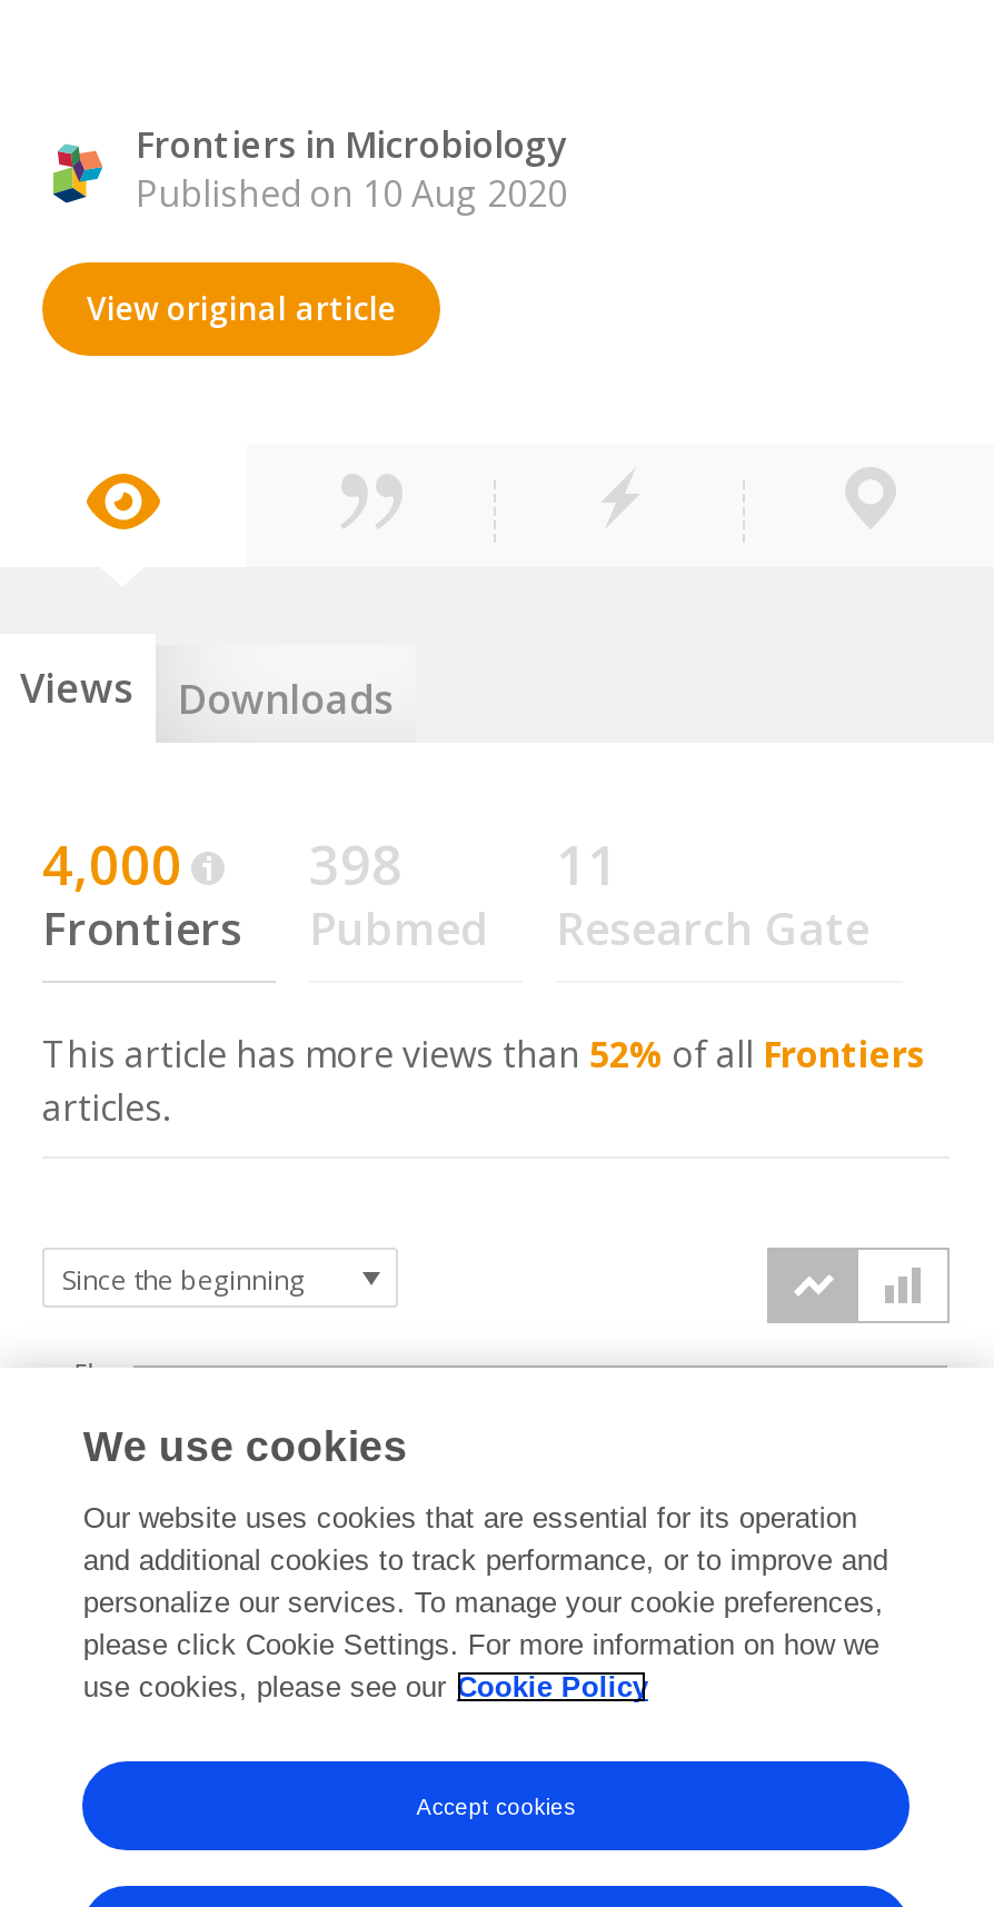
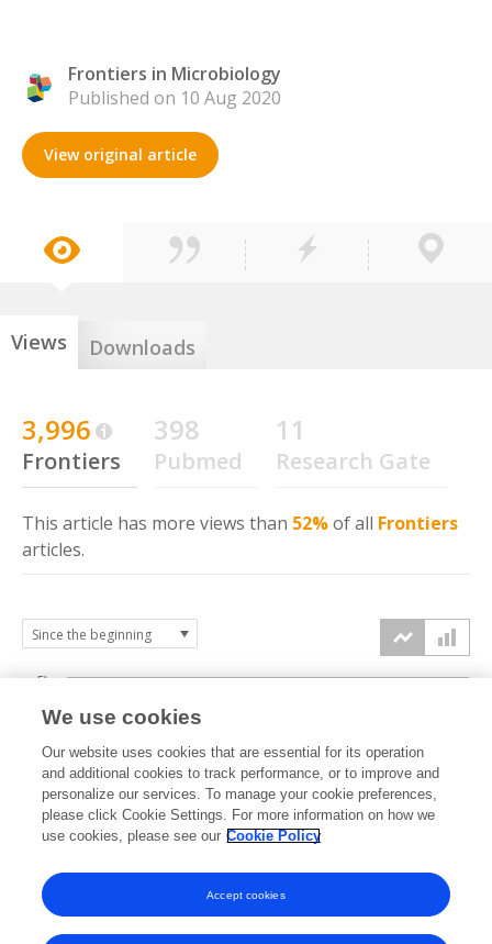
- 4,000
+ 3,996
